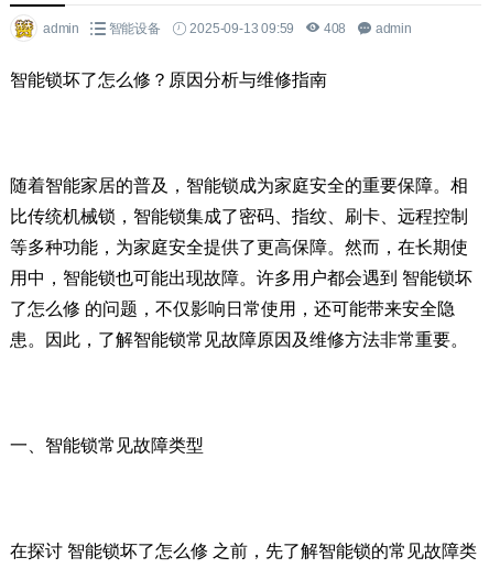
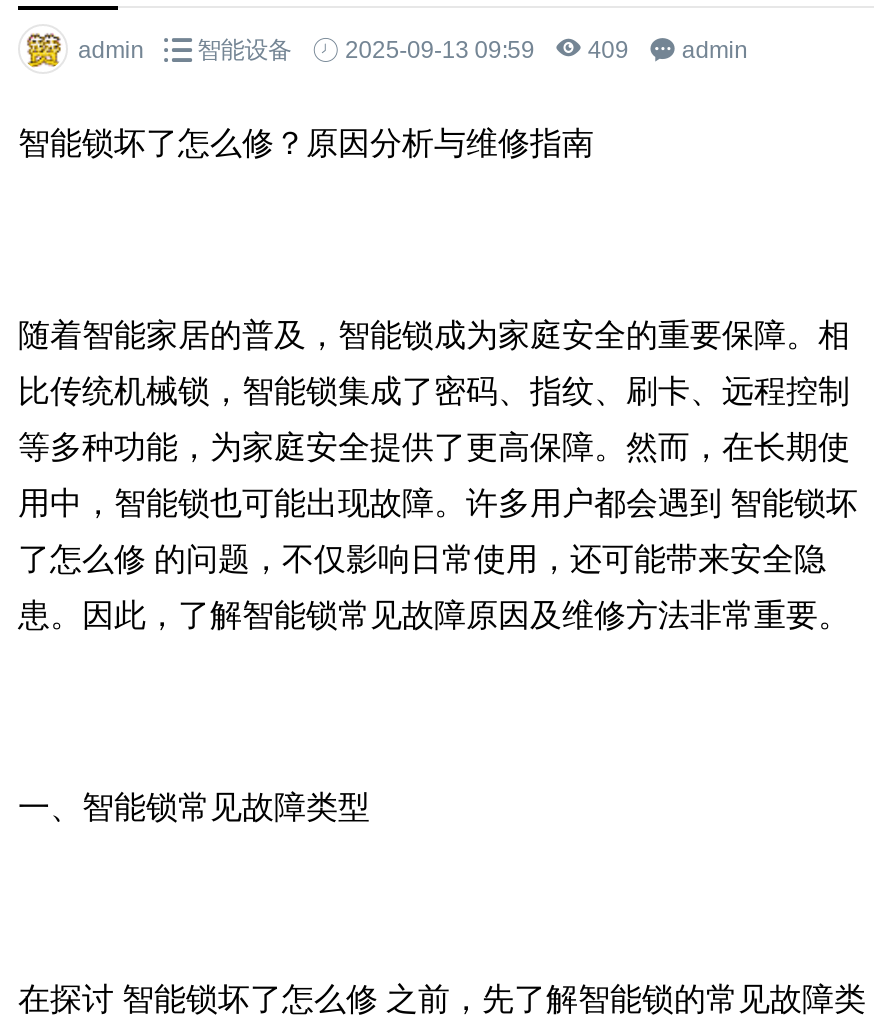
- admin 智能设备 2025-09-13 09:59 408 admin
+ admin 智能设备 2025-09-13 09:59 409 admin
